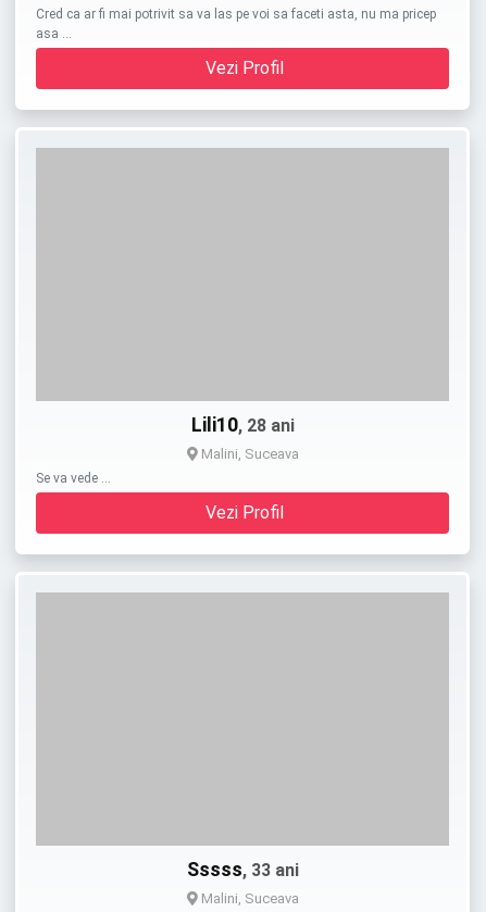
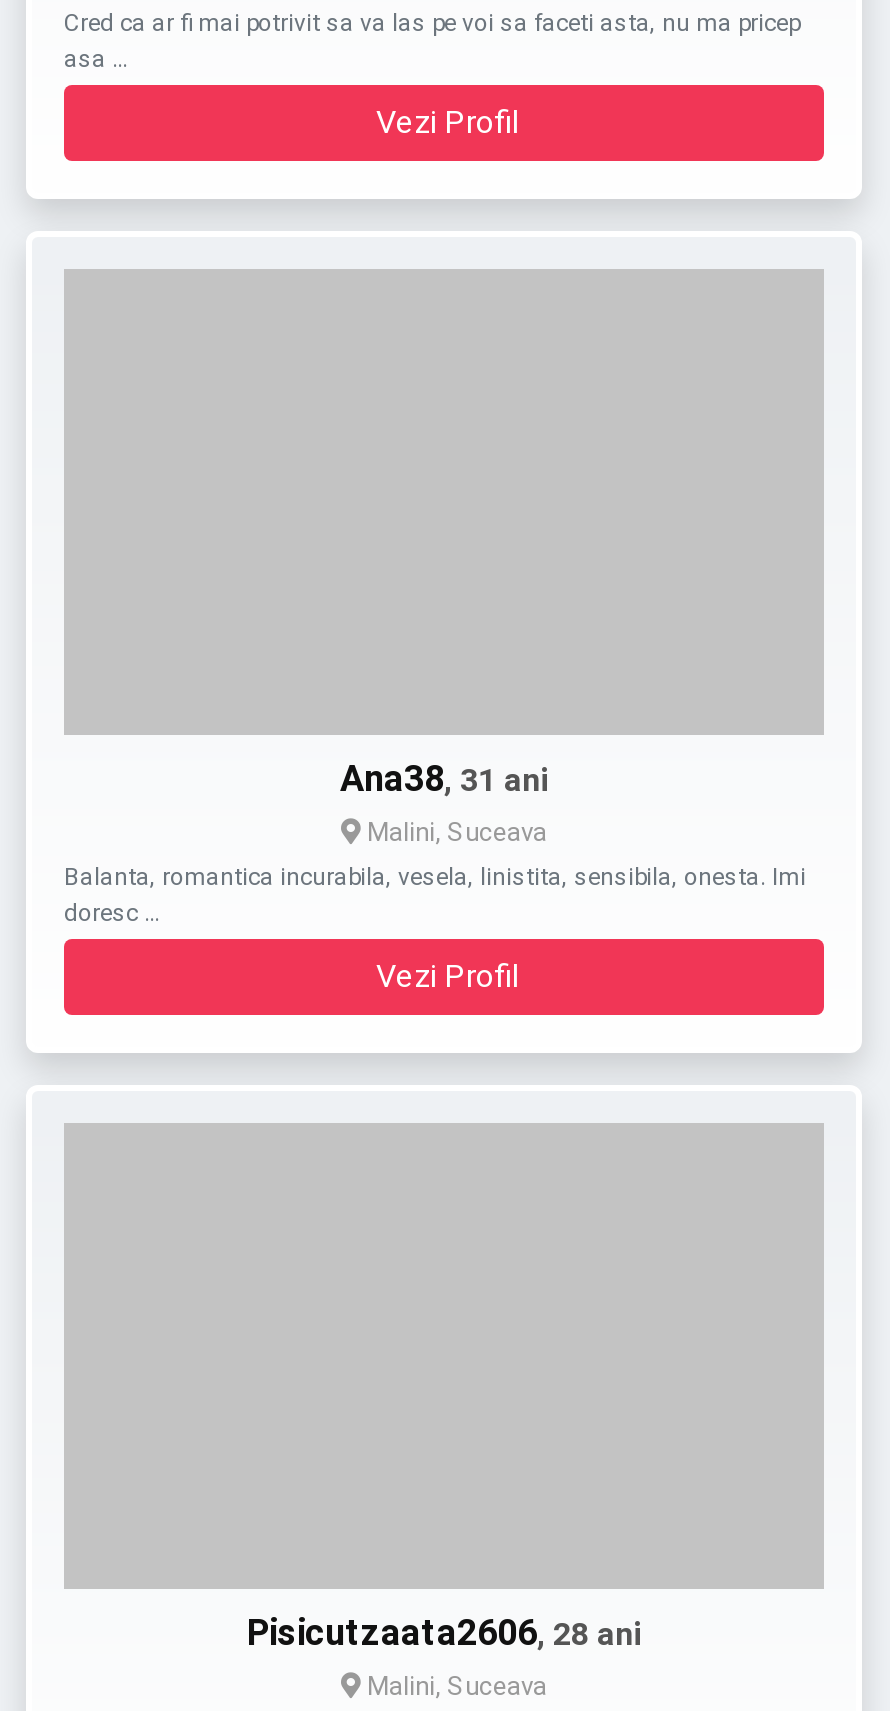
- Lili10, 28 ani
+ Ana38, 31 ani

- Se va vede …
+ Balanta, romantica incurabila, vesela, linistita, sensibila, onesta. Imi
+ doresc …

- Sssss, 33 ani
+ Pisicutzaata2606, 28 ani
